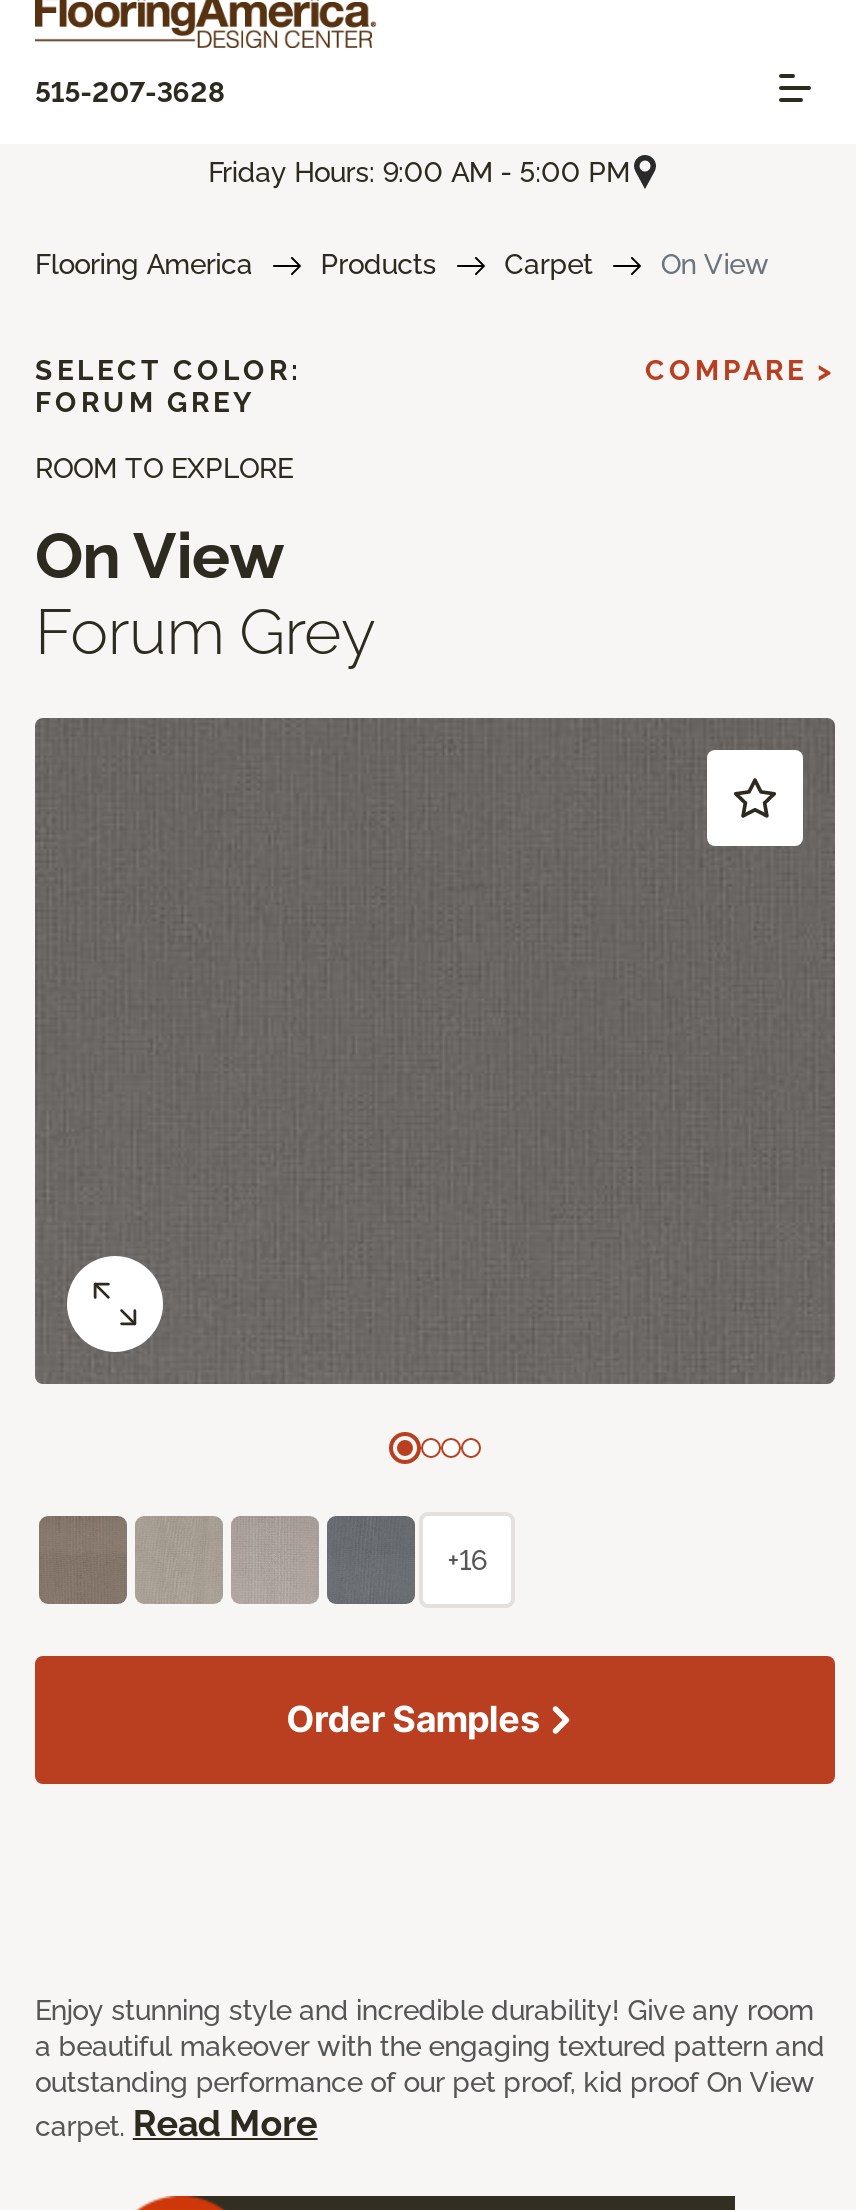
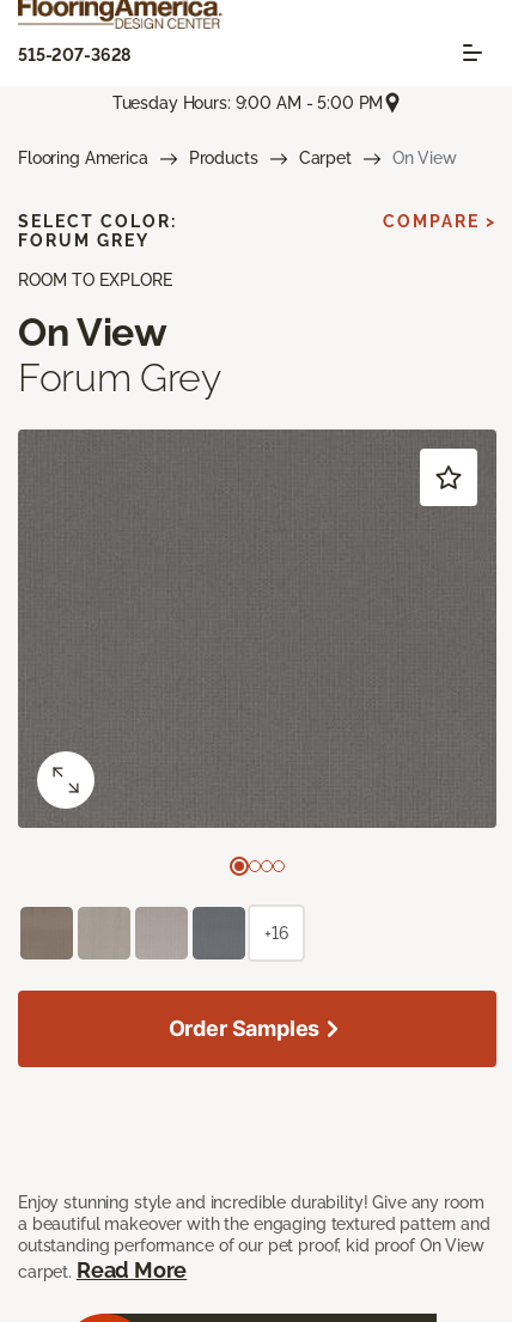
- Friday Hours: 9:00 AM - 5:00 PM
+ Tuesday Hours: 9:00 AM - 5:00 PM
